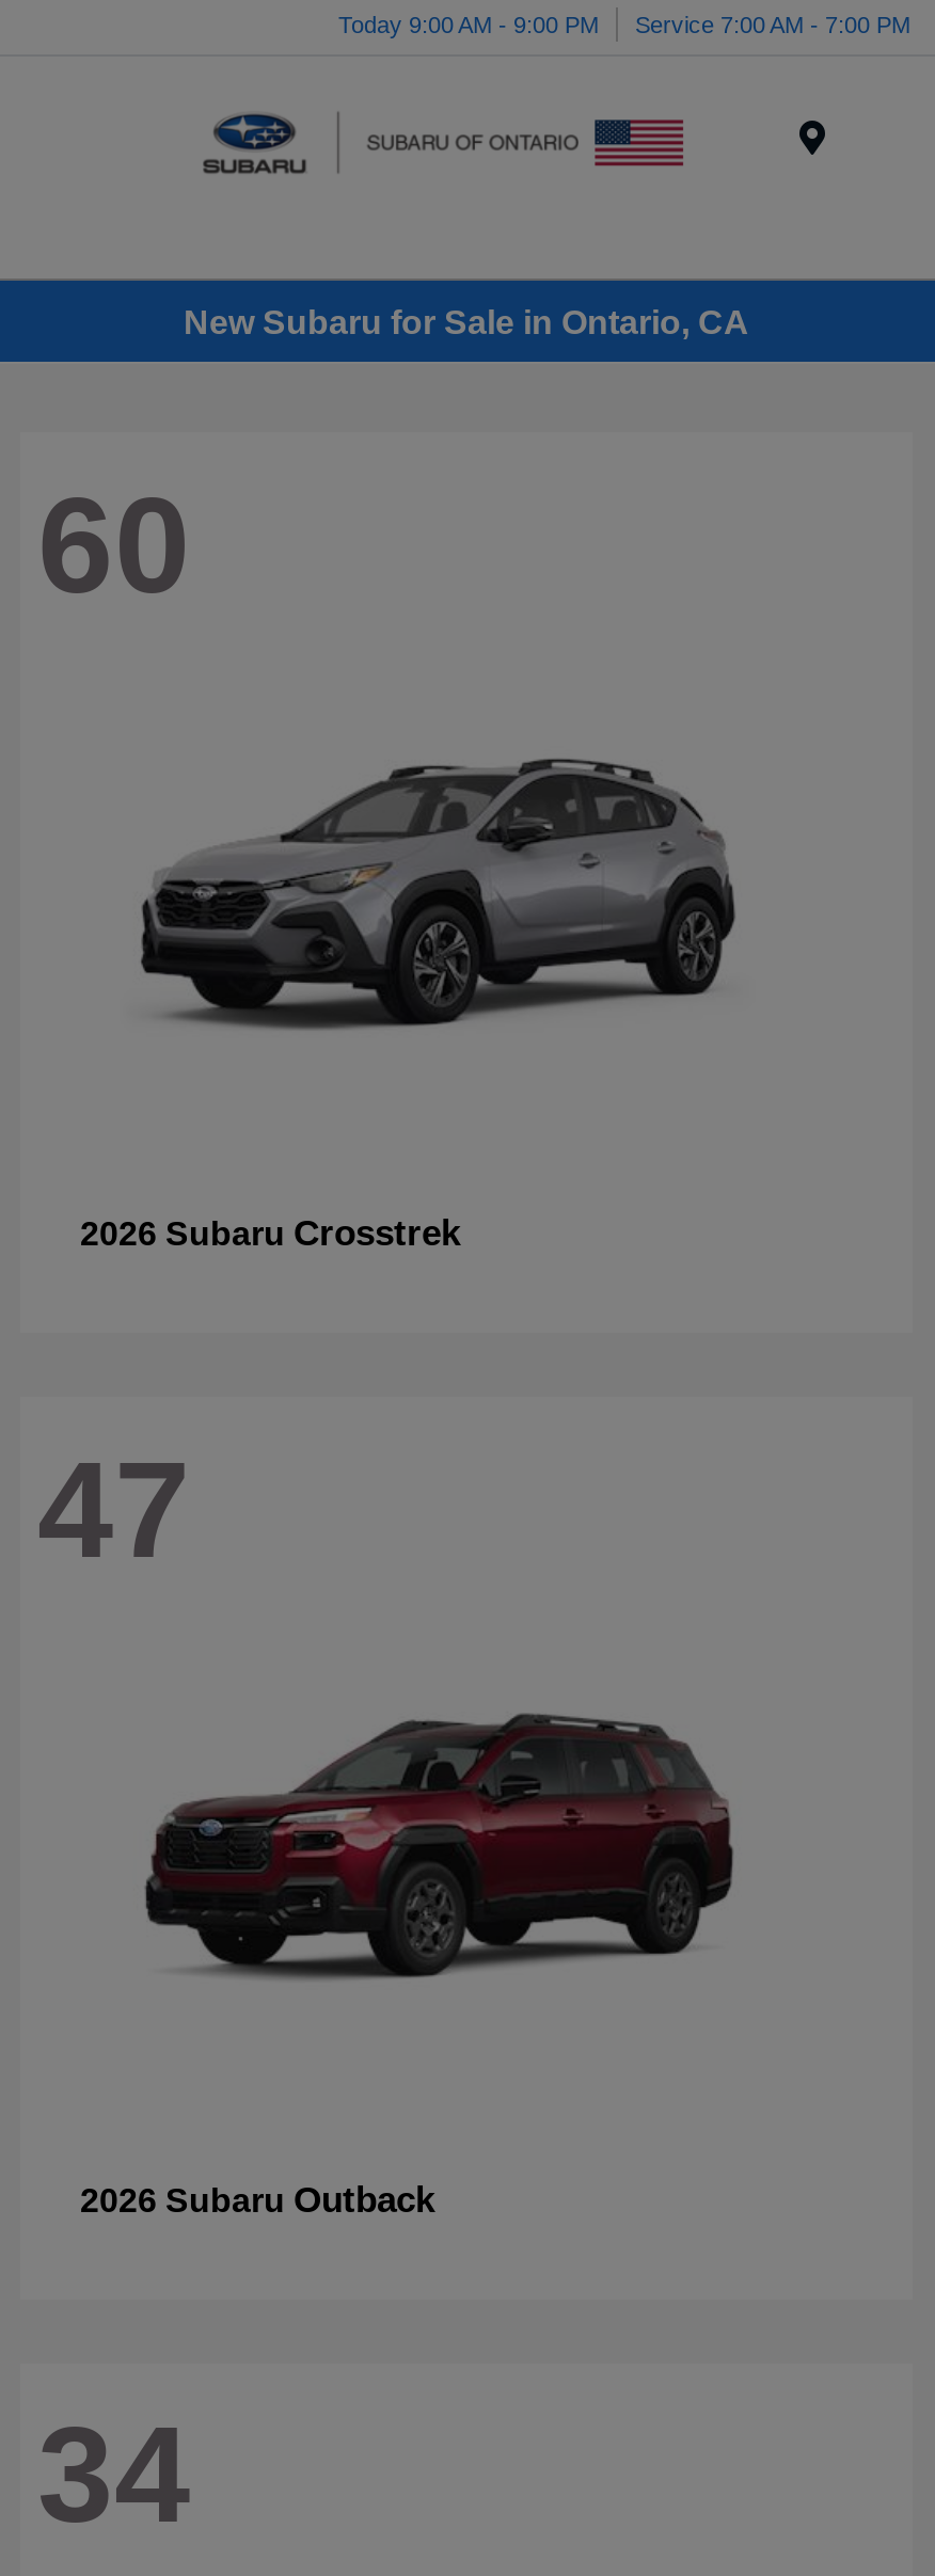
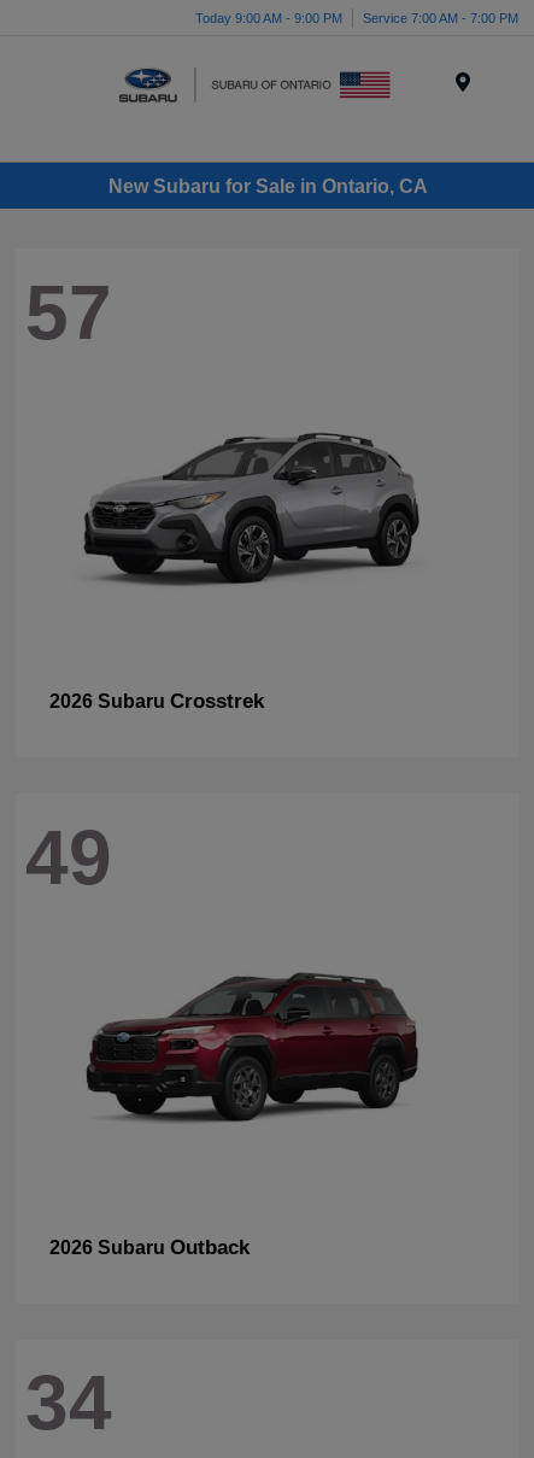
- 60
+ 57

- 47
+ 49
